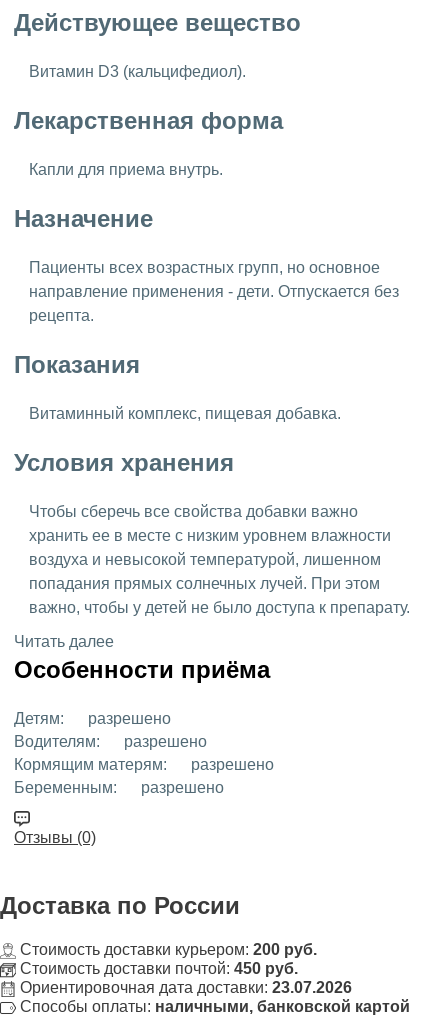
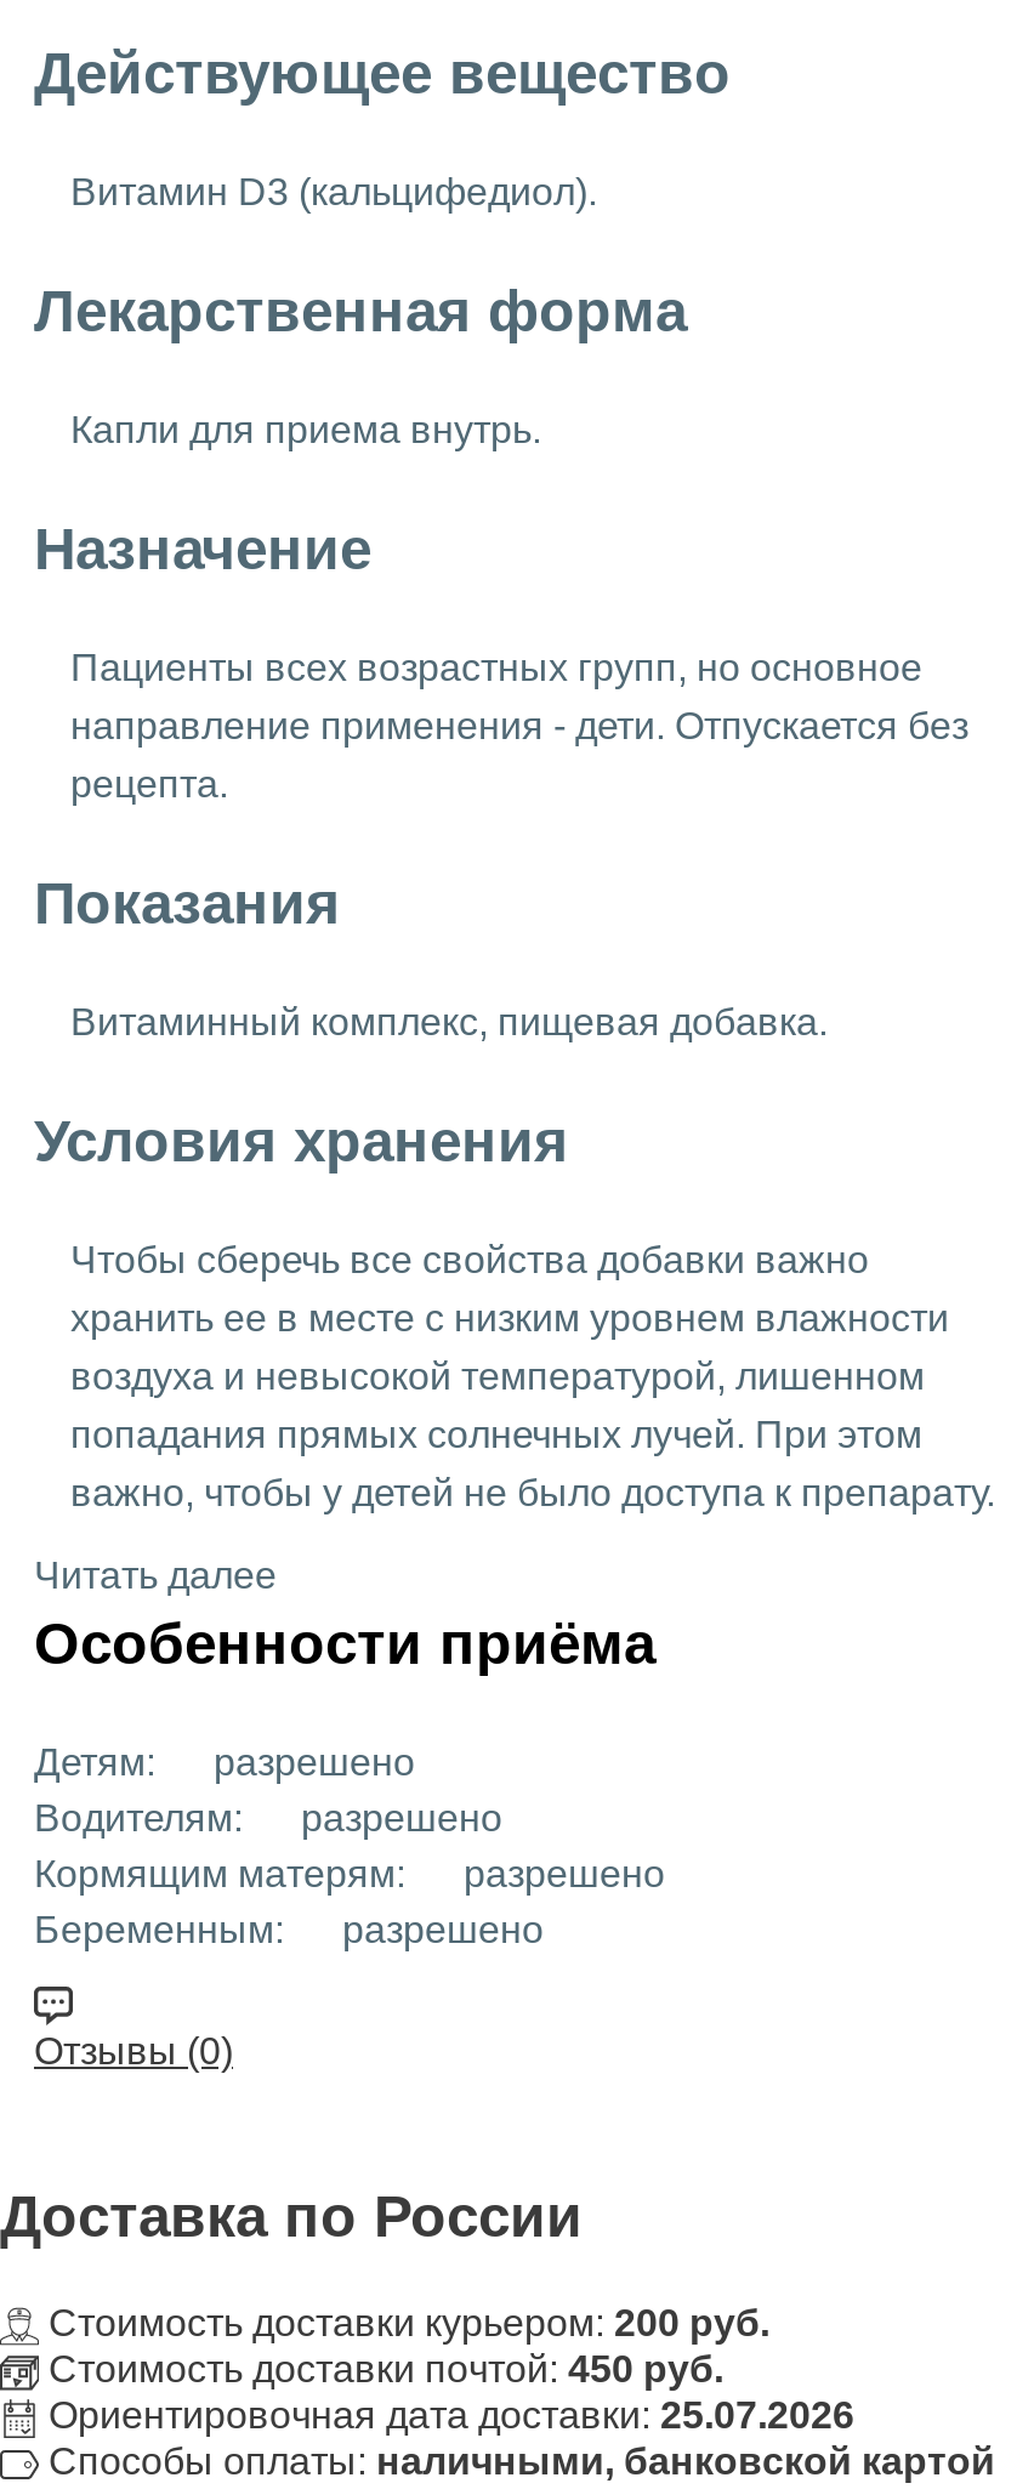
- Ориентировочная дата доставки: 23.07.2026
+ Ориентировочная дата доставки: 25.07.2026
